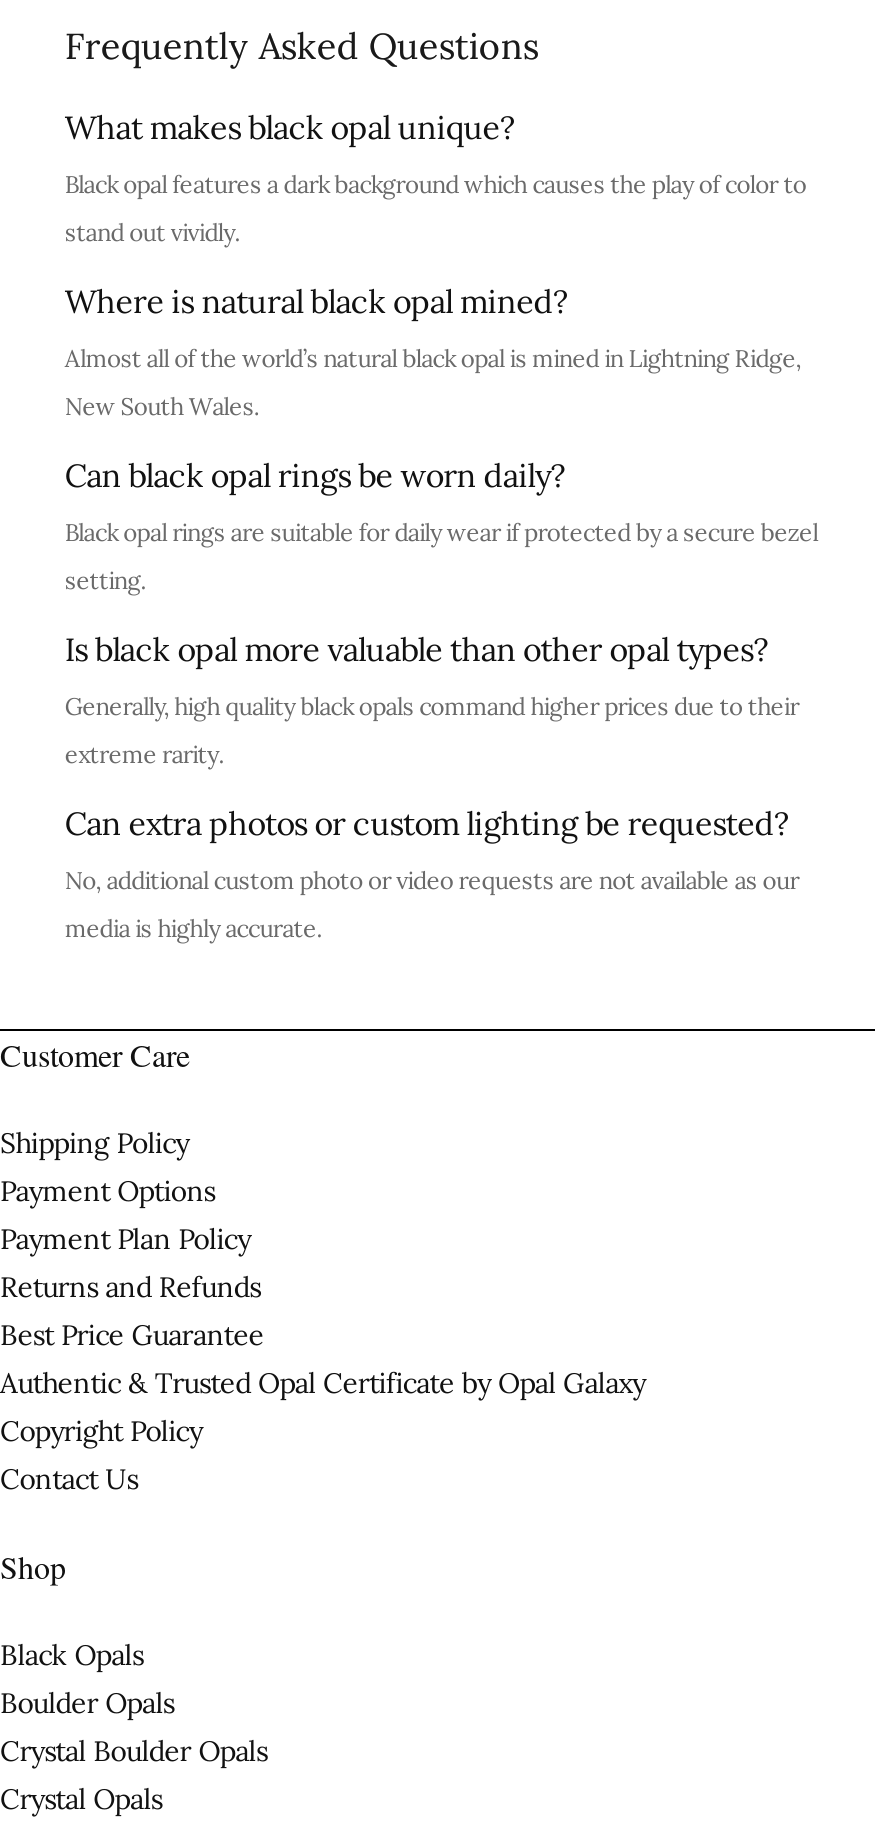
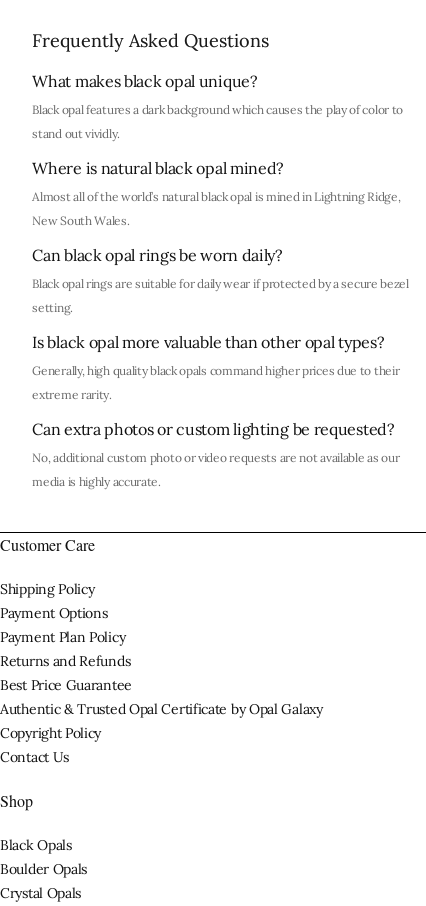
- Crystal Boulder Opals
